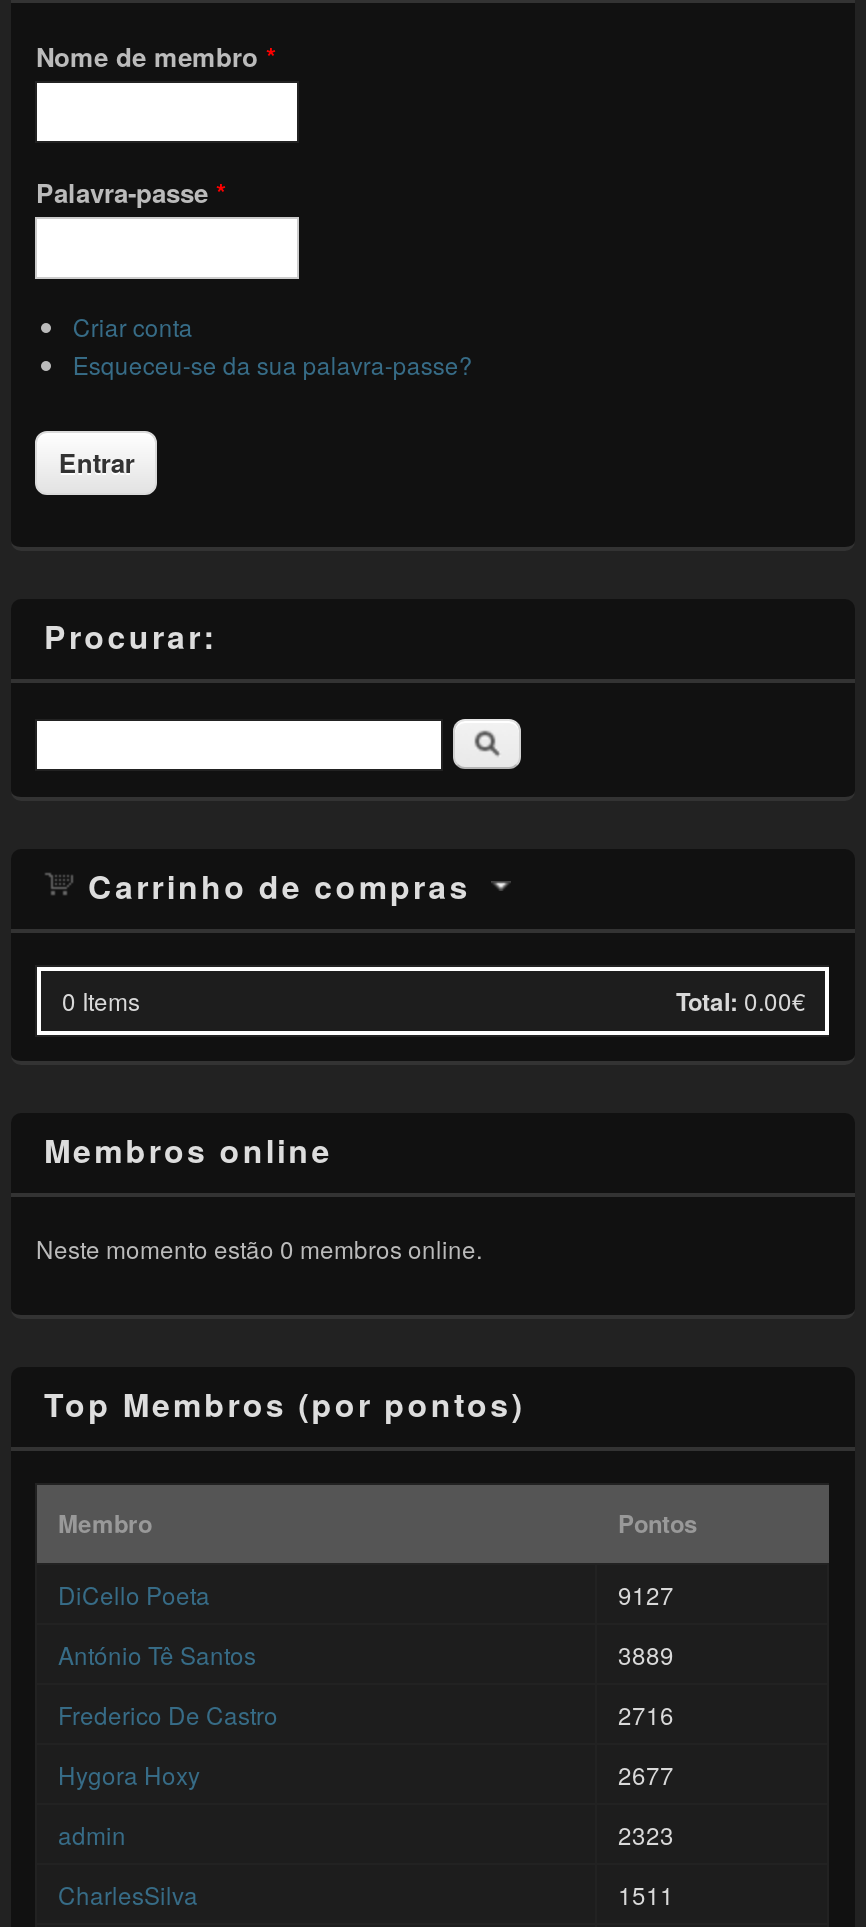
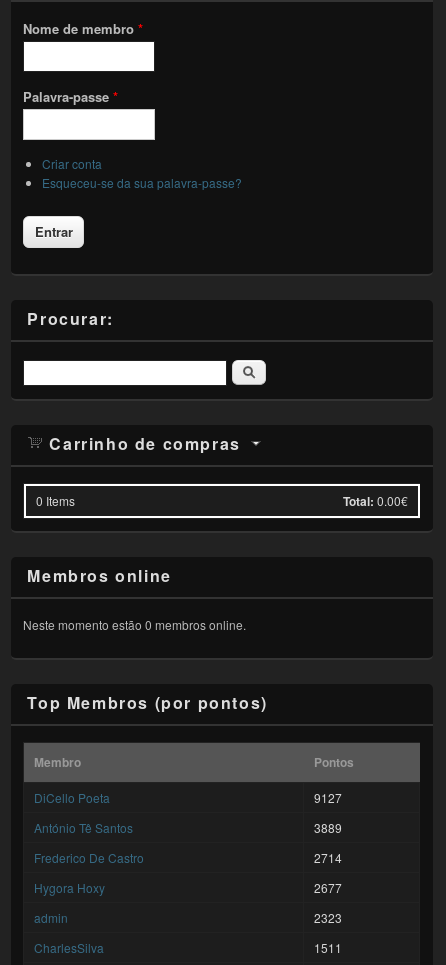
- 2716
+ 2714
